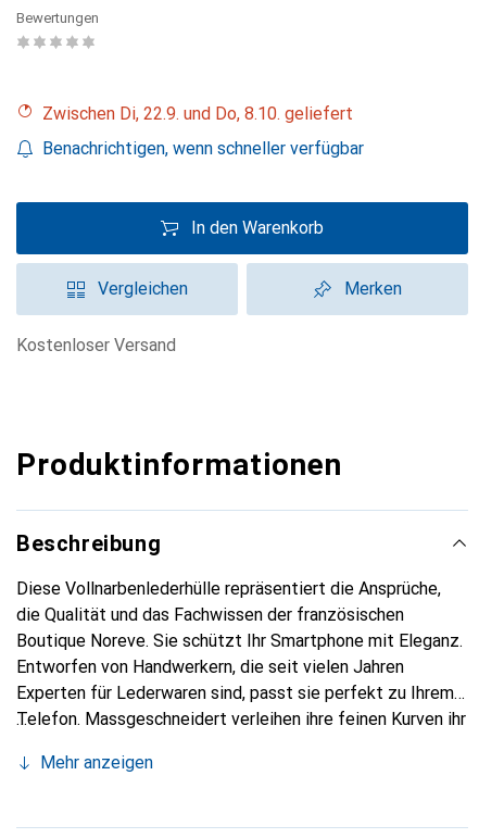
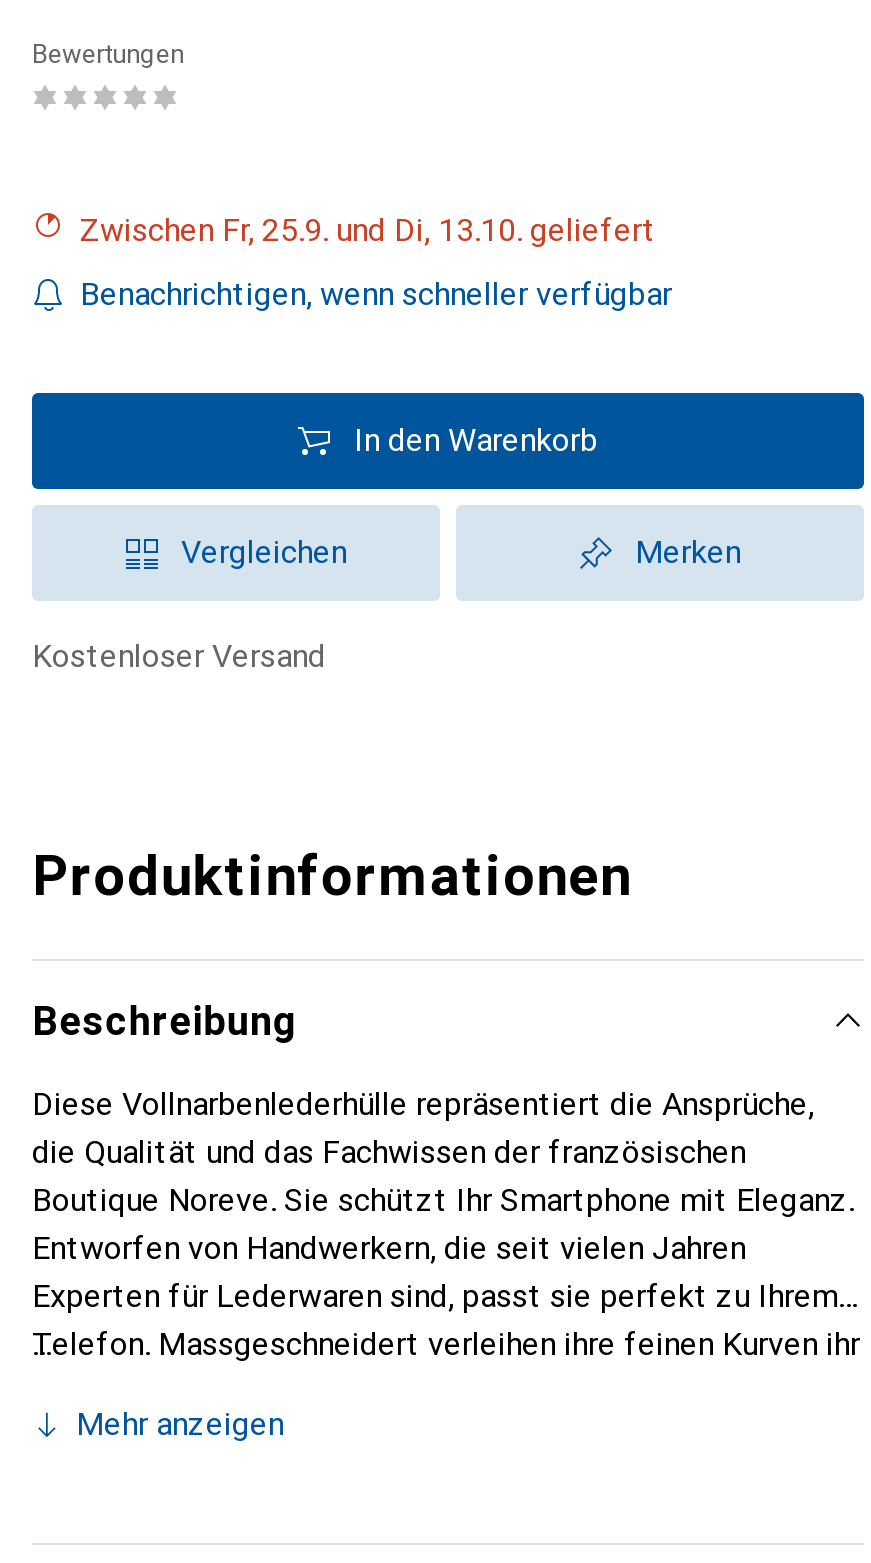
- Zwischen Di, 22.9. und Do, 8.10. geliefert
+ Zwischen Fr, 25.9. und Di, 13.10. geliefert
